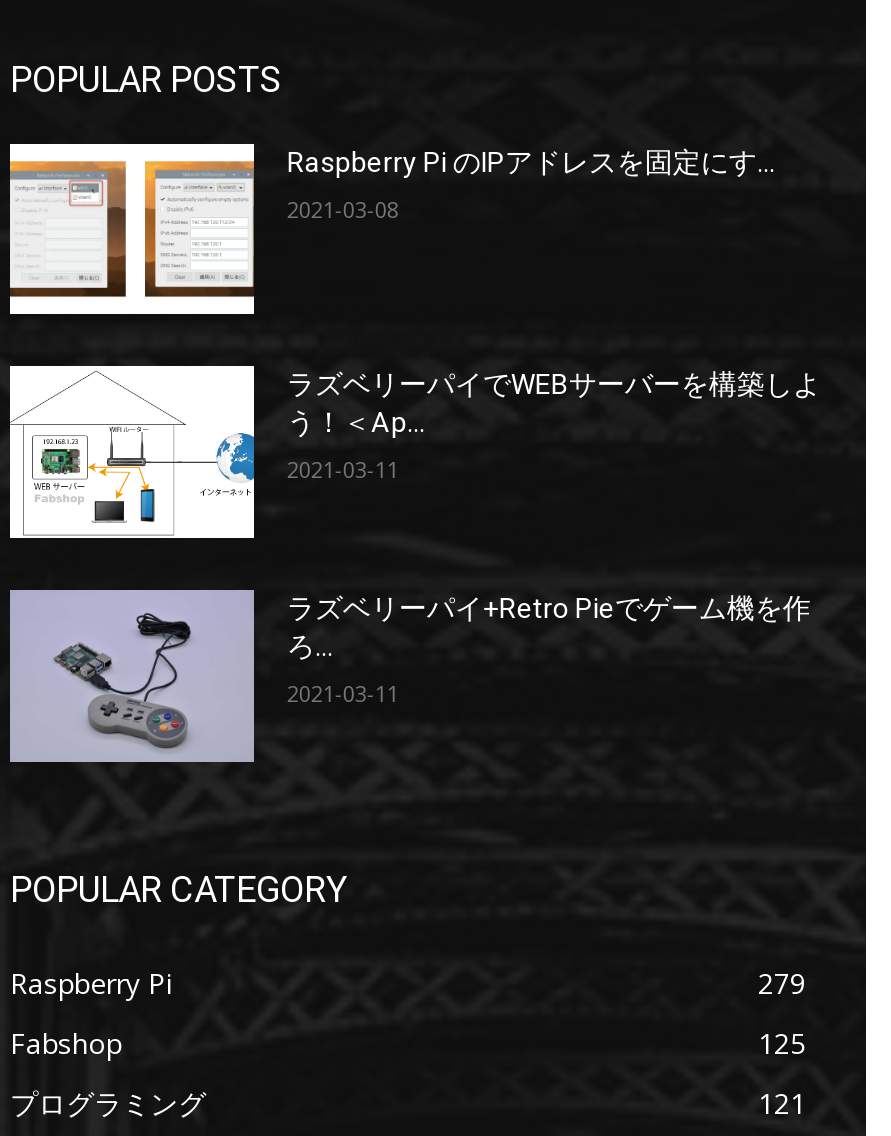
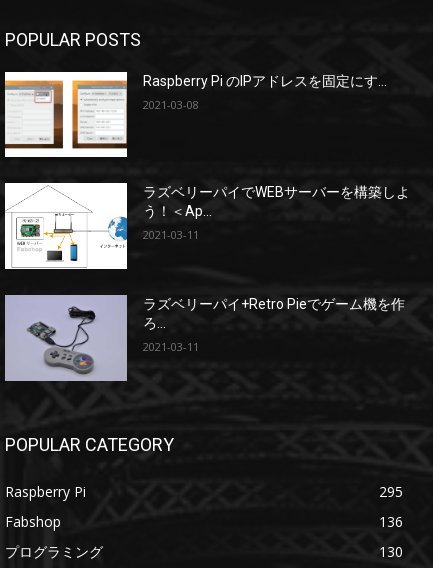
- 279
+ 295

- 125
+ 136

- 121
+ 130
